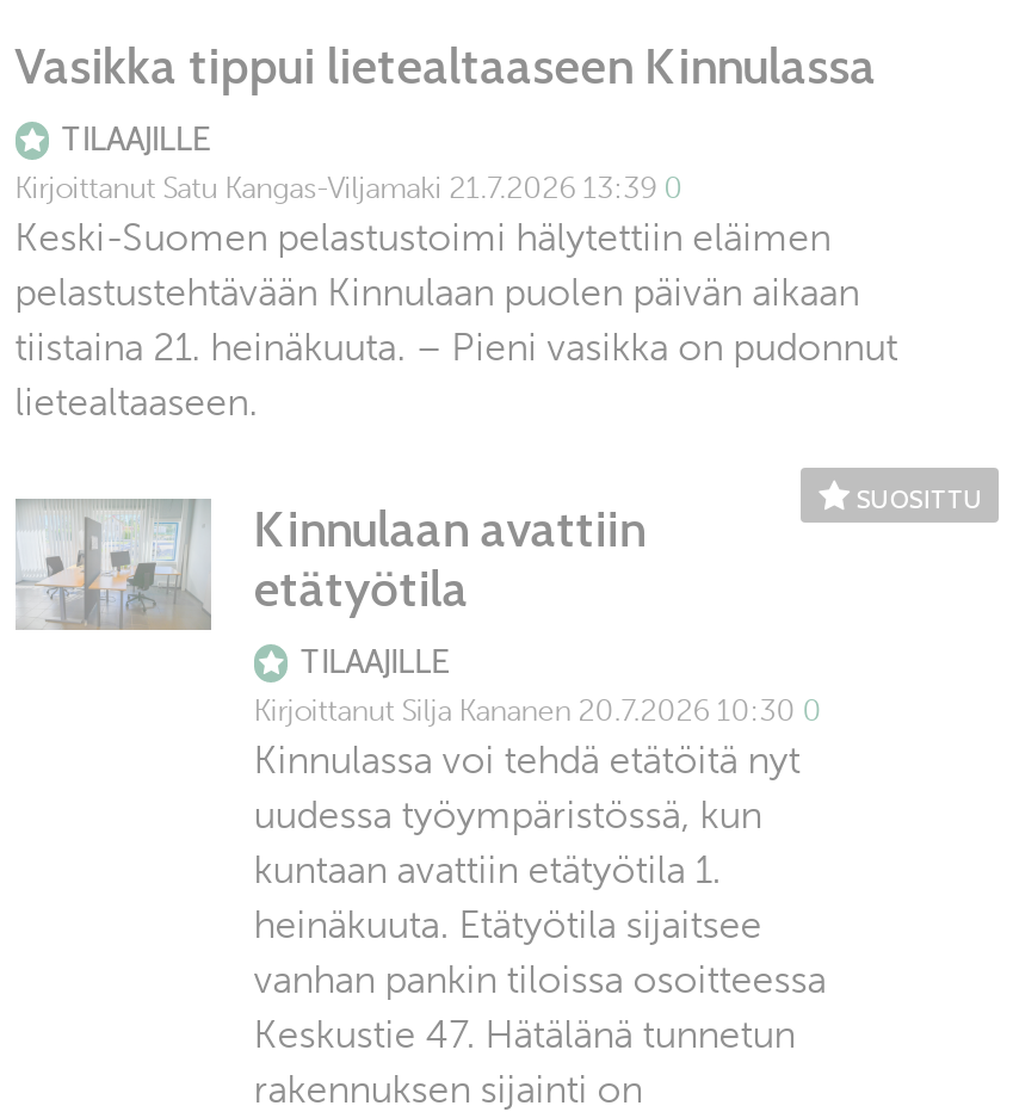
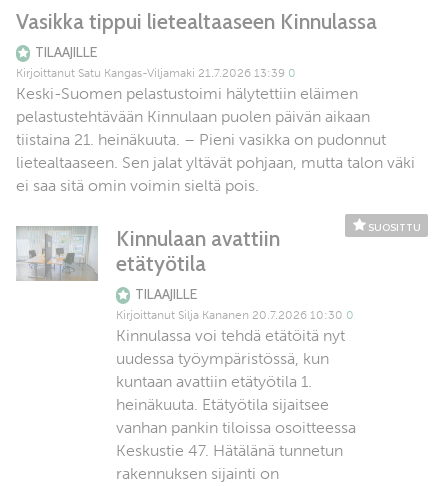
- lietealtaaseen.
+ lietealtaaseen. Sen jalat yltävät pohjaan, mutta talon väki
+ ei saa sitä omin voimin sieltä pois.
